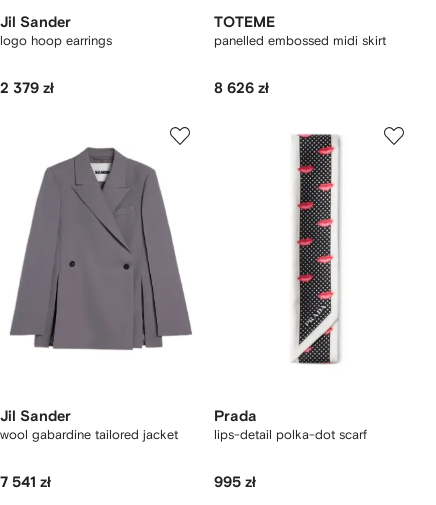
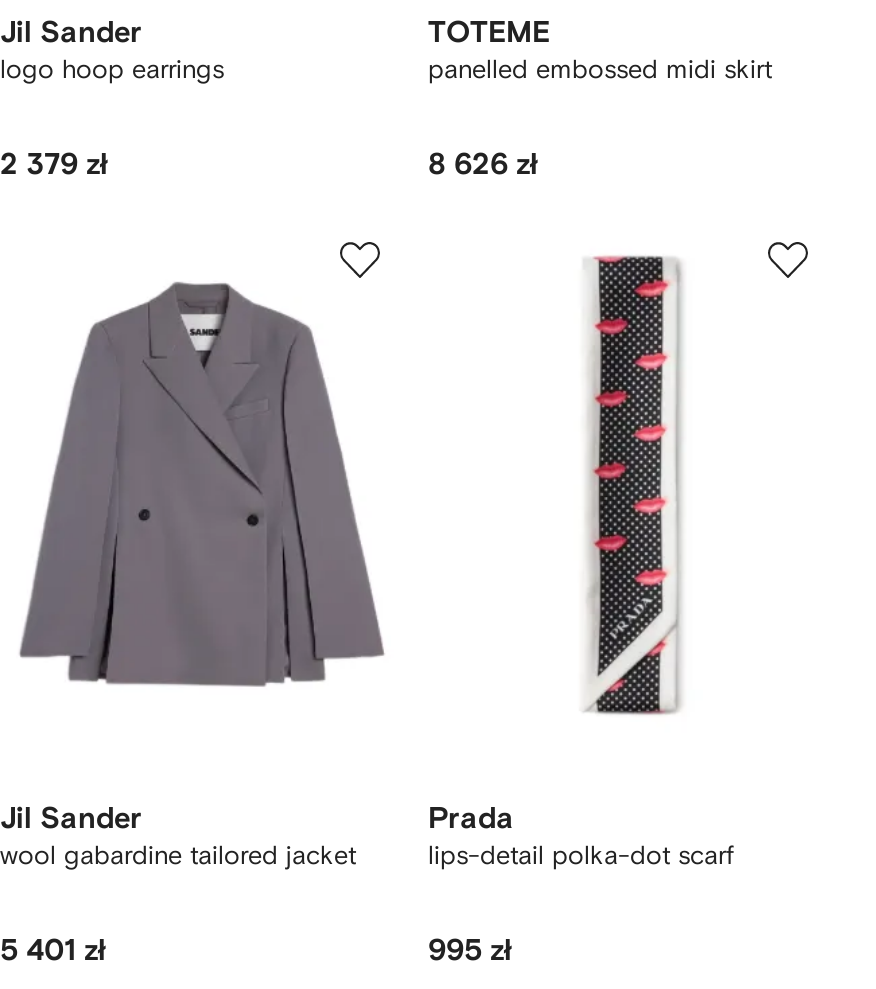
- 7 541 zł
+ 5 401 zł
